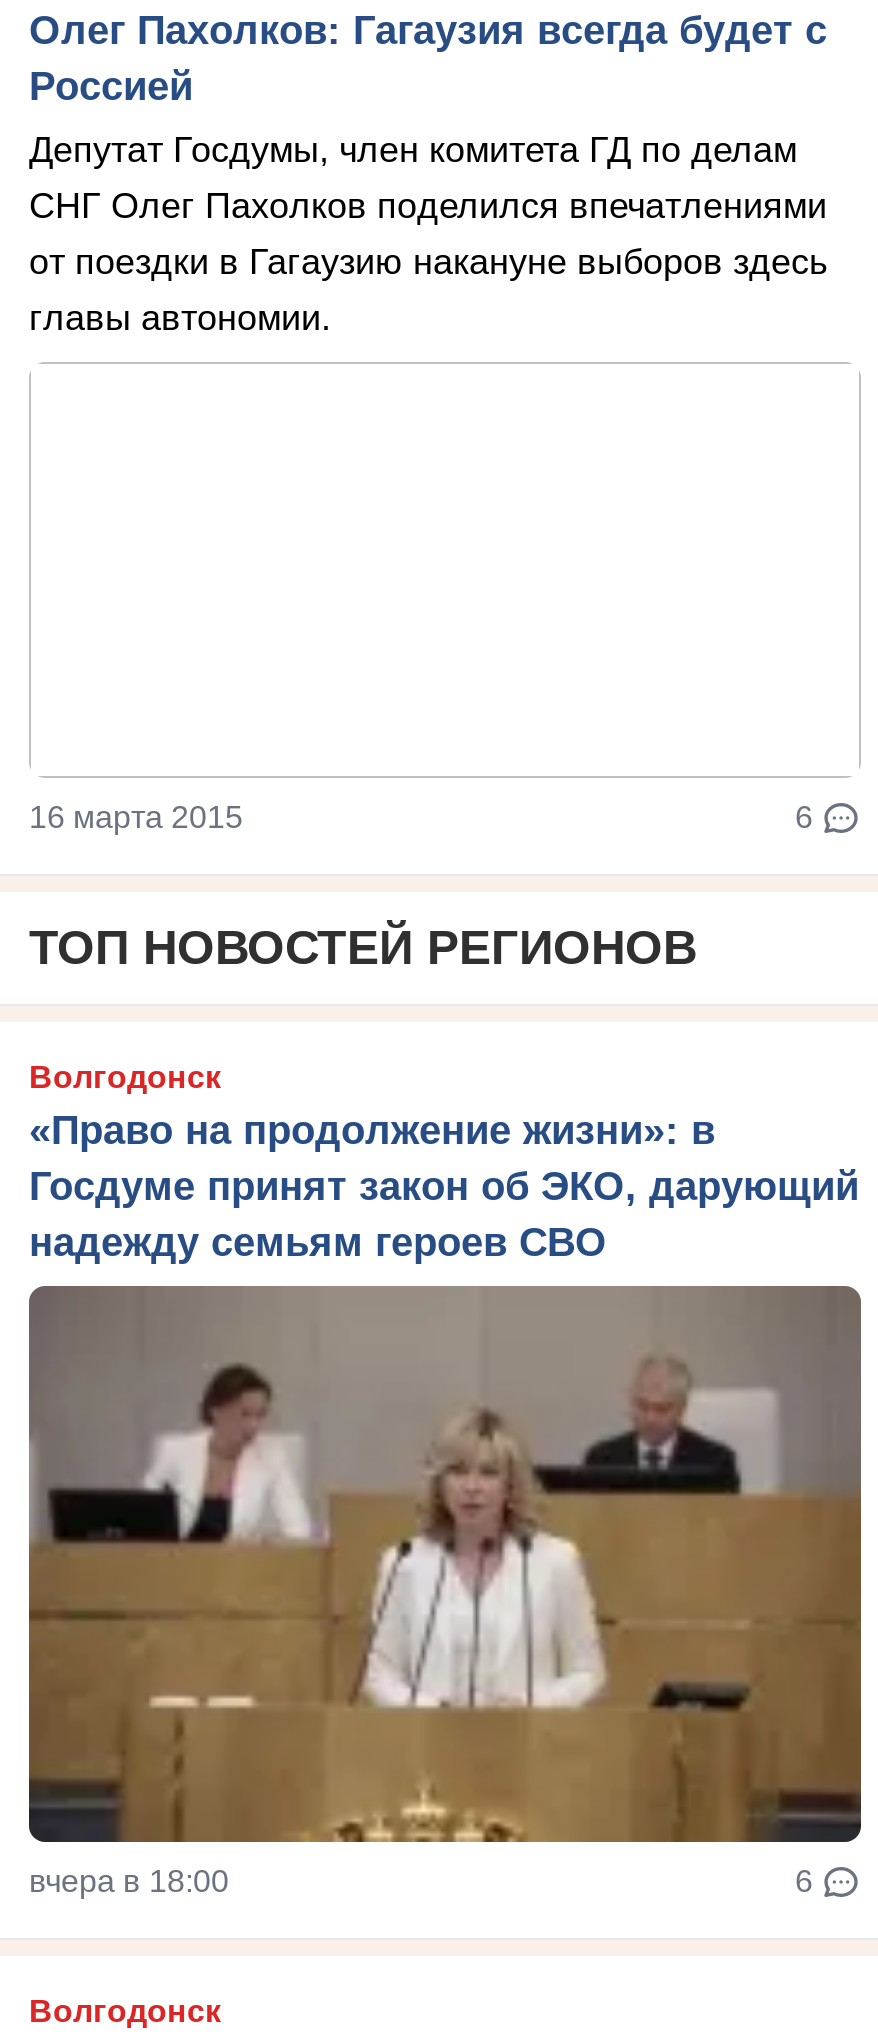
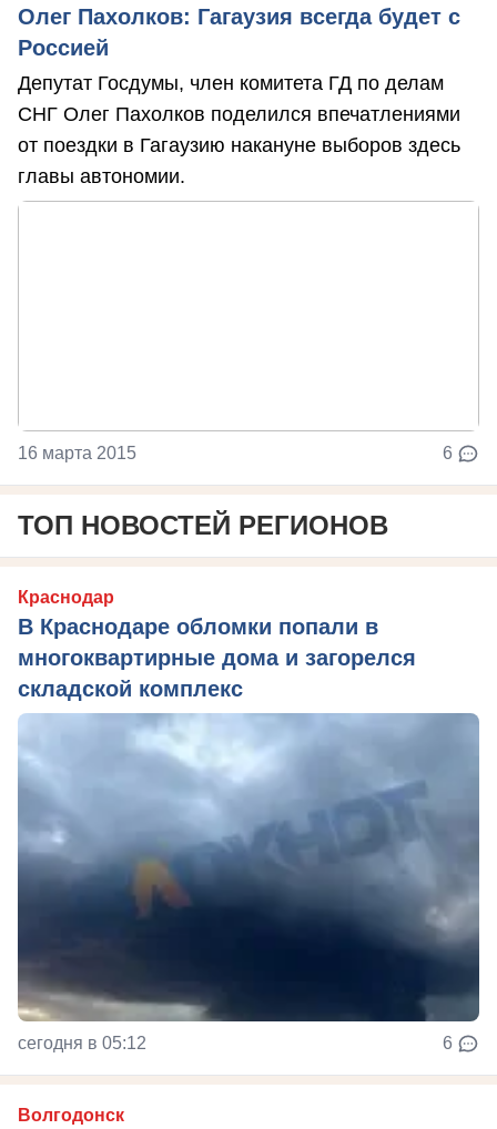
- Волгодонск
- «Право на продолжение жизни»: в
- Госдуме принят закон об ЭКО, дарующий
- надежду семьям героев СВО
+ Краснодар
+ В Краснодаре обломки попали в
+ многоквартирные дома и загорелся
+ складской комплекс

- [image]
- вчера в 18:00
+ [image]
+ сегодня в 05:12
